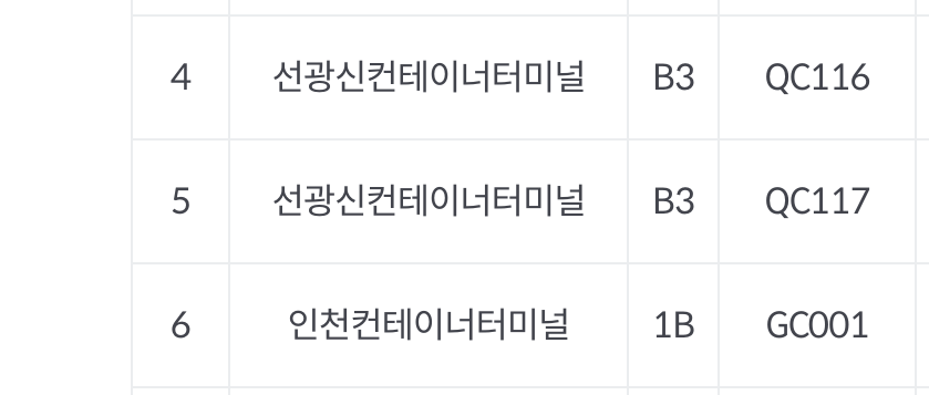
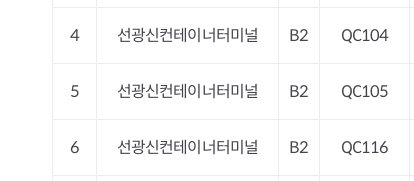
- B3
- QC116
+ B2
+ QC104

- B3
- QC117
+ B2
+ QC105

- 인천컨테이너터미널
- 1B
- GC001
+ 선광신컨테이너터미널
+ B2
+ QC116
